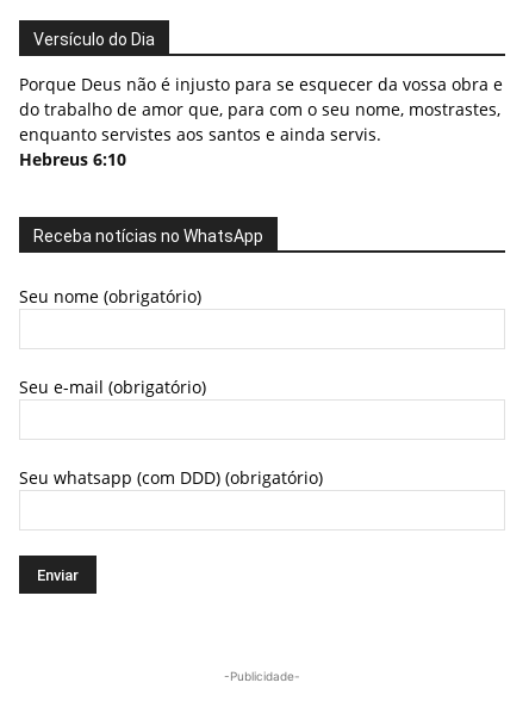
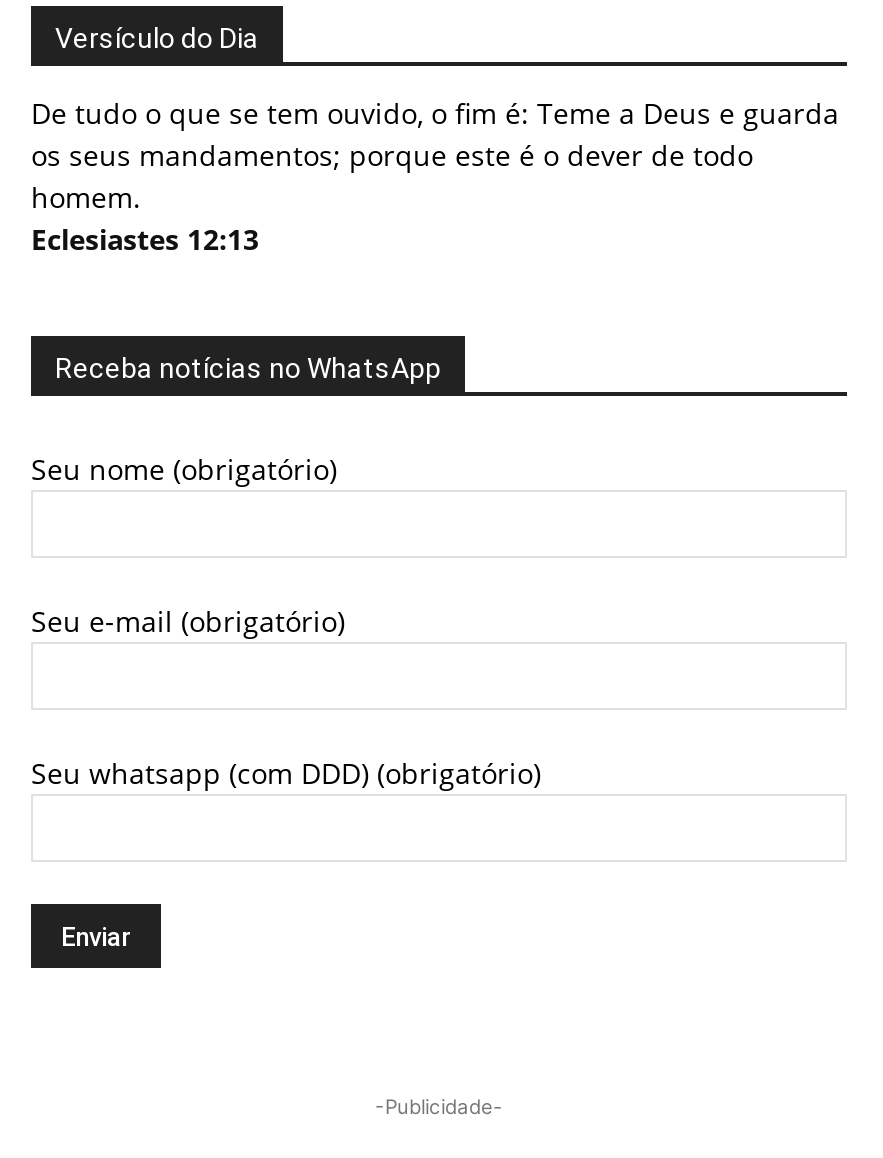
- Porque Deus não é injusto para se esquecer da vossa obra e
- do trabalho de amor que, para com o seu nome, mostrastes,
- enquanto servistes aos santos e ainda servis.
- Hebreus 6:10
+ De tudo o que se tem ouvido, o fim é: Teme a Deus e guarda
+ os seus mandamentos; porque este é o dever de todo
+ homem.
+ Eclesiastes 12:13
